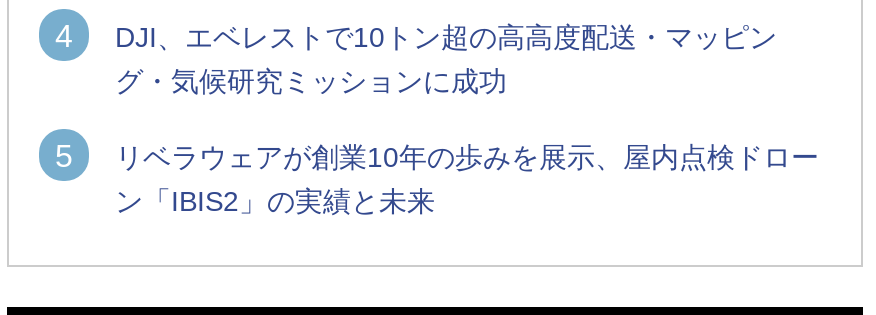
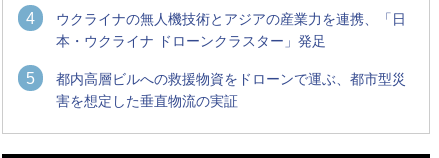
- DJI、エベレストで10トン超の高高度配送・マッピン
- グ・気候研究ミッションに成功
+ ウクライナの無人機技術とアジアの産業力を連携、「日
+ 本・ウクライナ ドローンクラスター」発足

- リベラウェアが創業10年の歩みを展示、屋内点検ドロー
- ン「IBIS2」の実績と未来
+ 都内高層ビルへの救援物資をドローンで運ぶ、都市型災
+ 害を想定した垂直物流の実証
